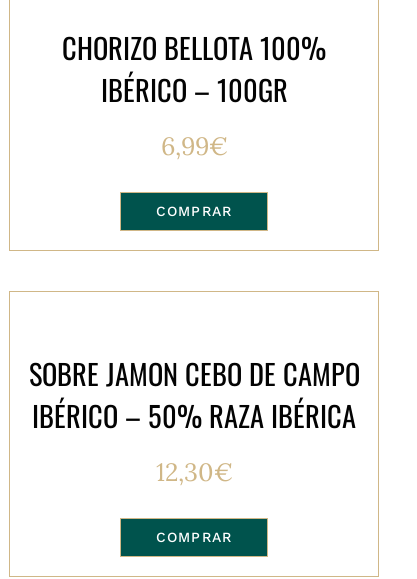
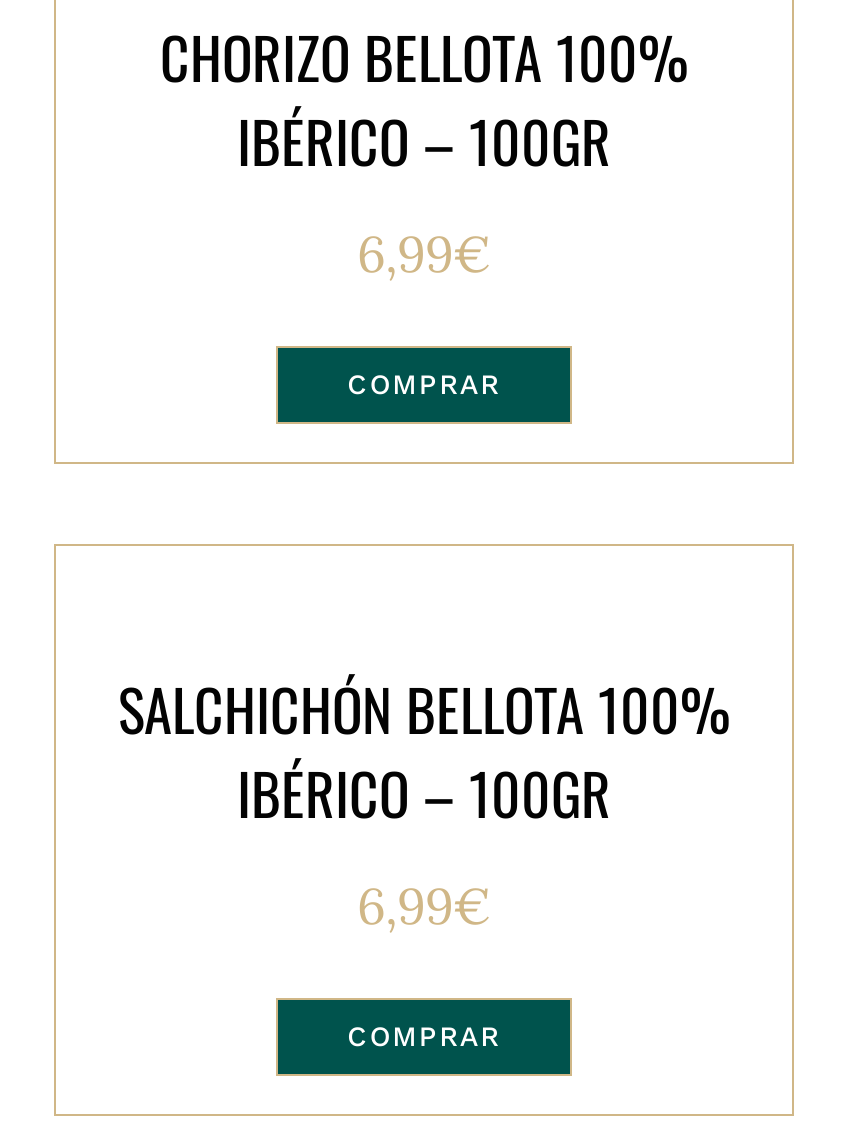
- SOBRE JAMON CEBO DE CAMPO
- IBÉRICO – 50% RAZA IBÉRICA
+ SALCHICHÓN BELLOTA 100%
+ IBÉRICO – 100GR

- 12,30€
+ 6,99€
